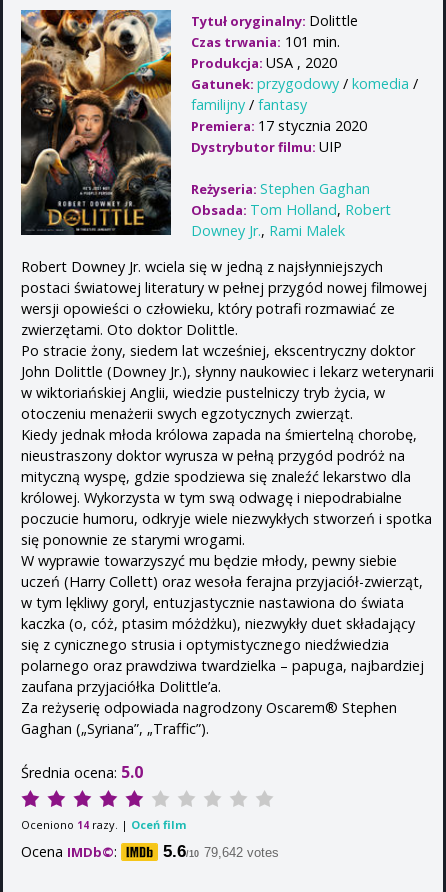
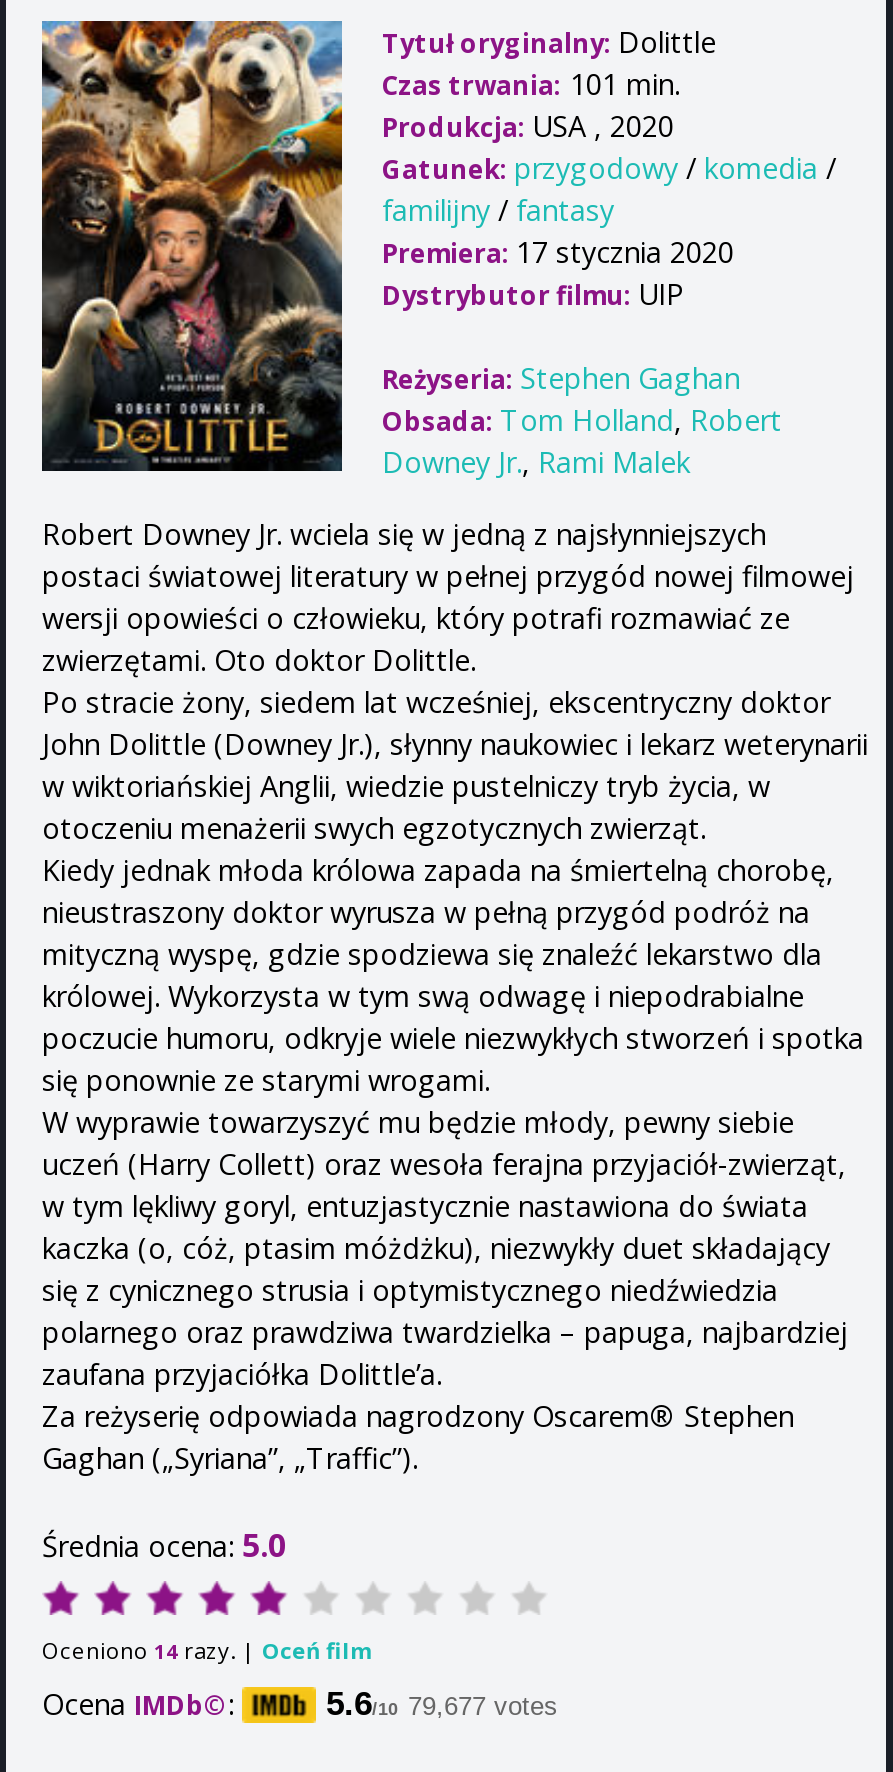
- 5.6/10 79,642 votes
+ 5.6/10 79,677 votes
